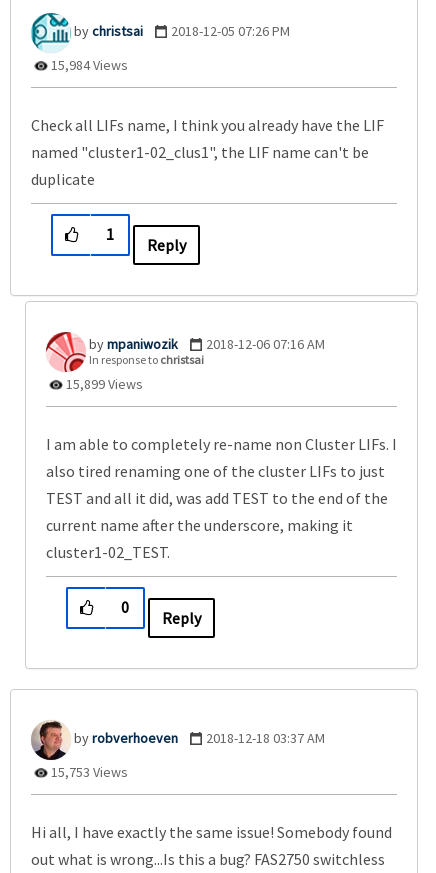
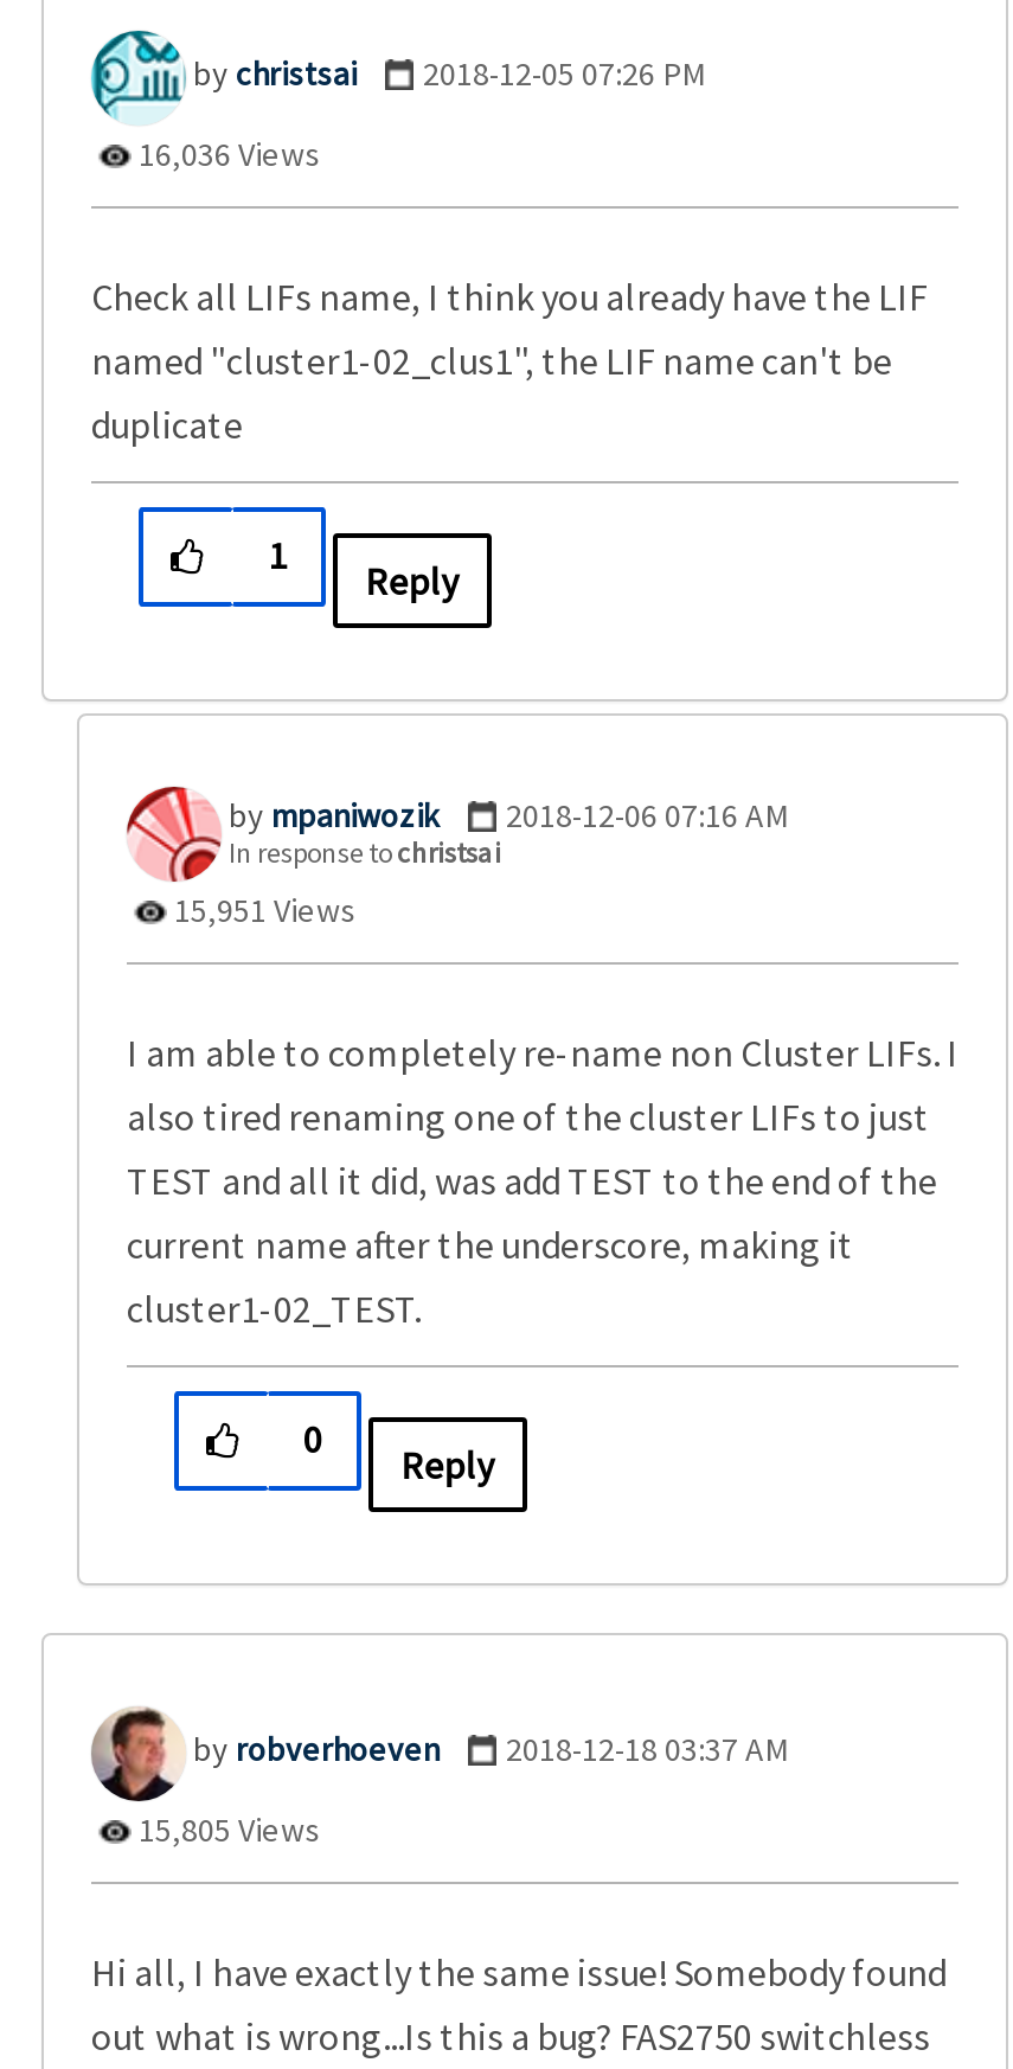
- 15,984 Views
+ 16,036 Views

- 15,899 Views
+ 15,951 Views

- 15,753 Views
+ 15,805 Views
